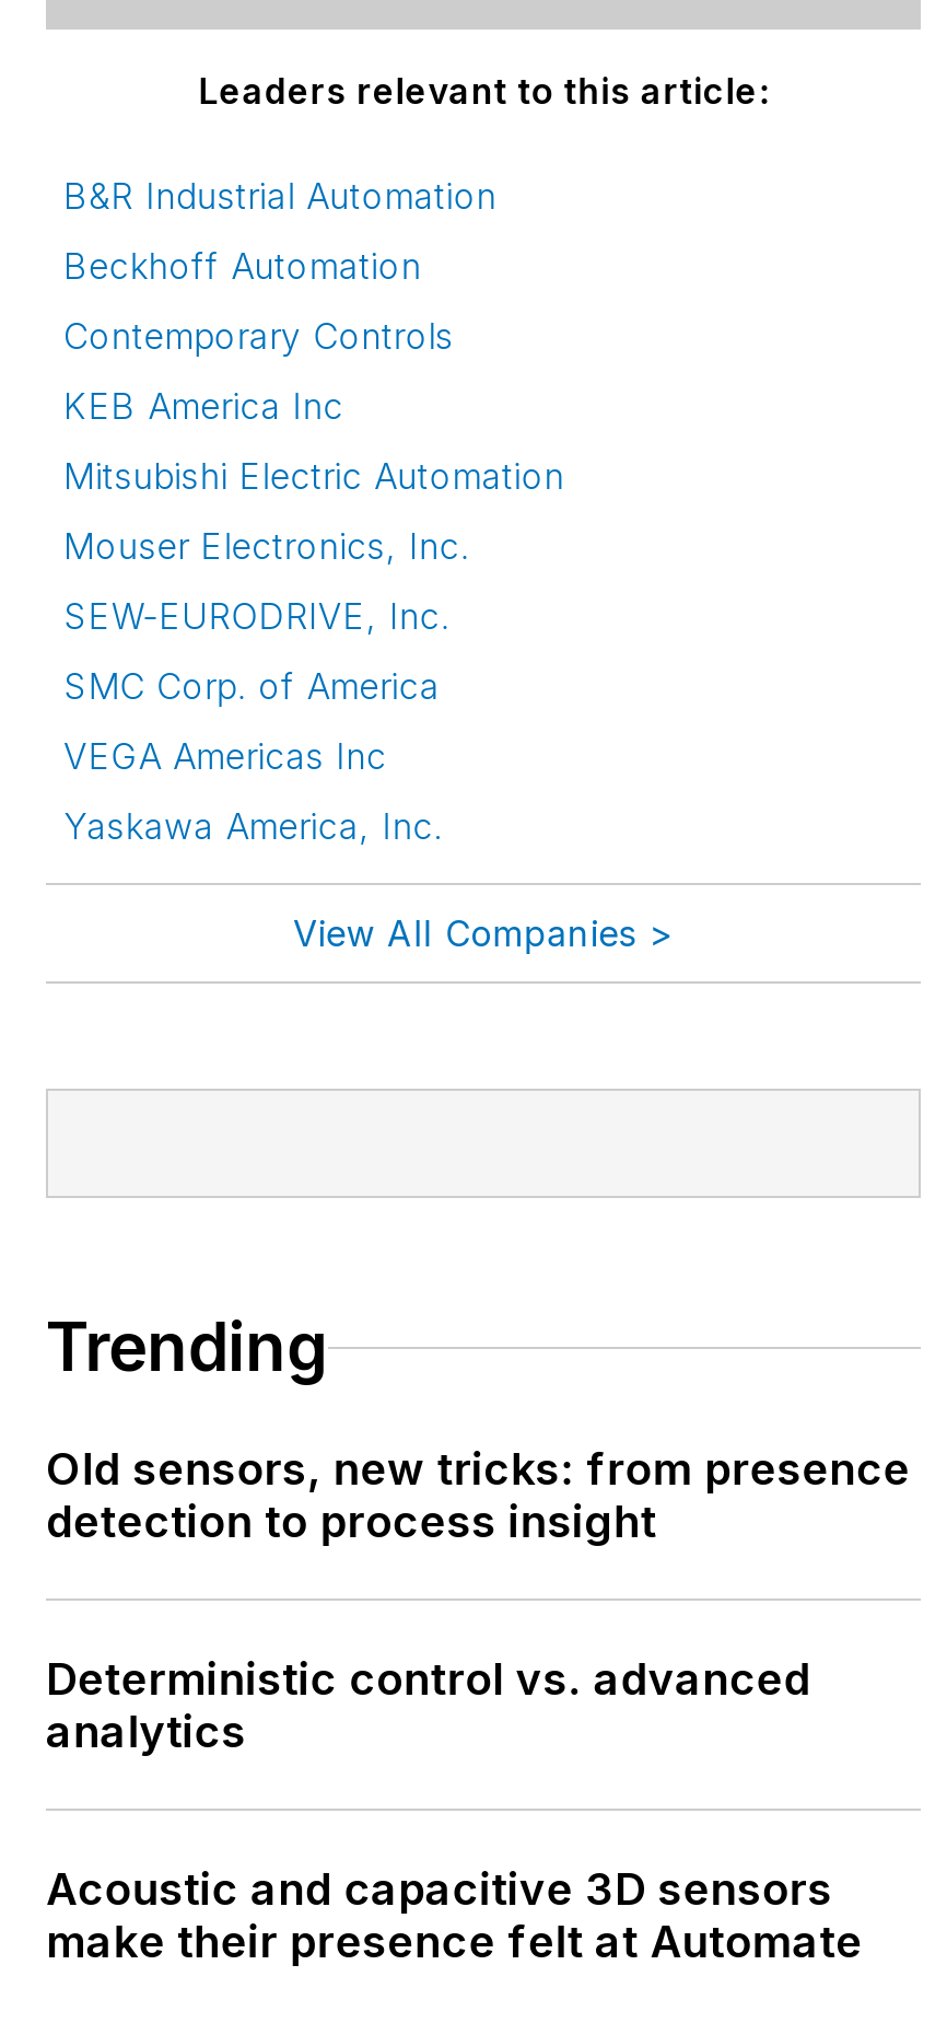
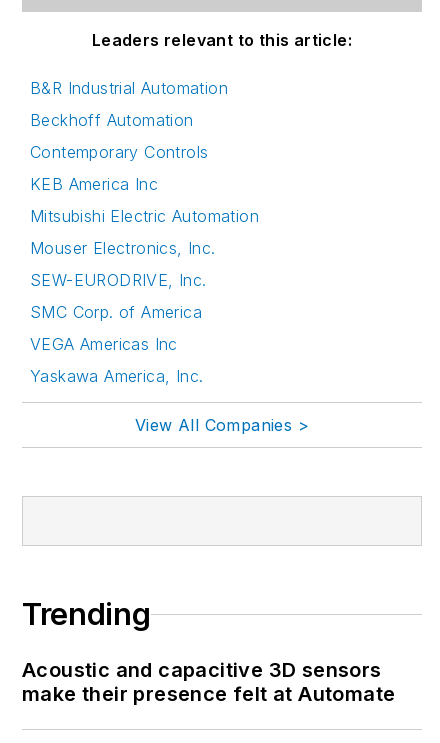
- Old sensors, new tricks: from presence
- detection to process insight
- Deterministic control vs. advanced
- analytics
